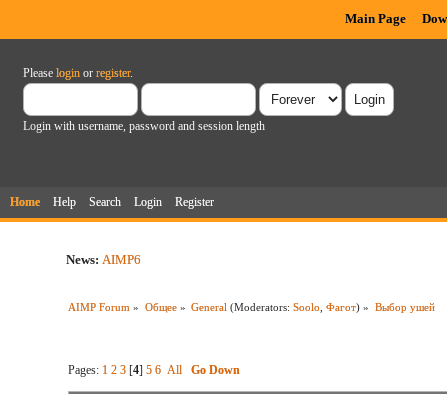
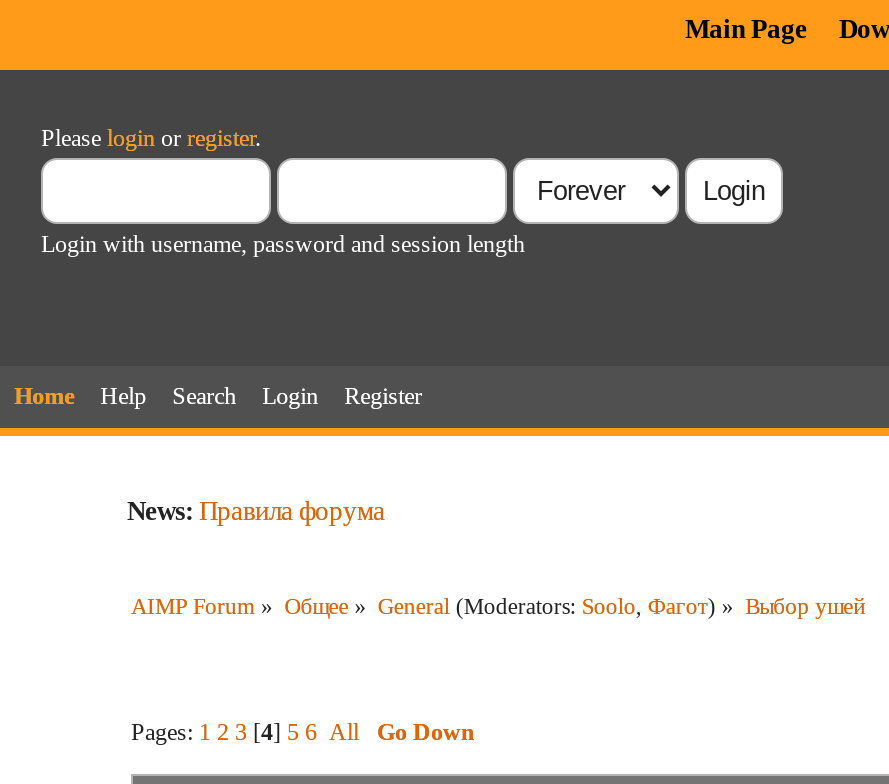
- News: AIMP6
+ News: Правила форума
